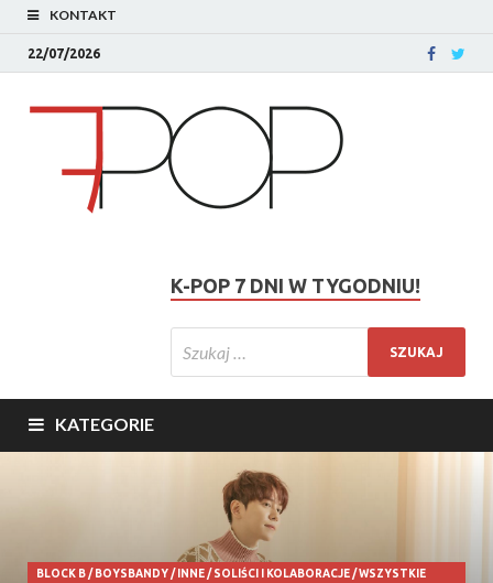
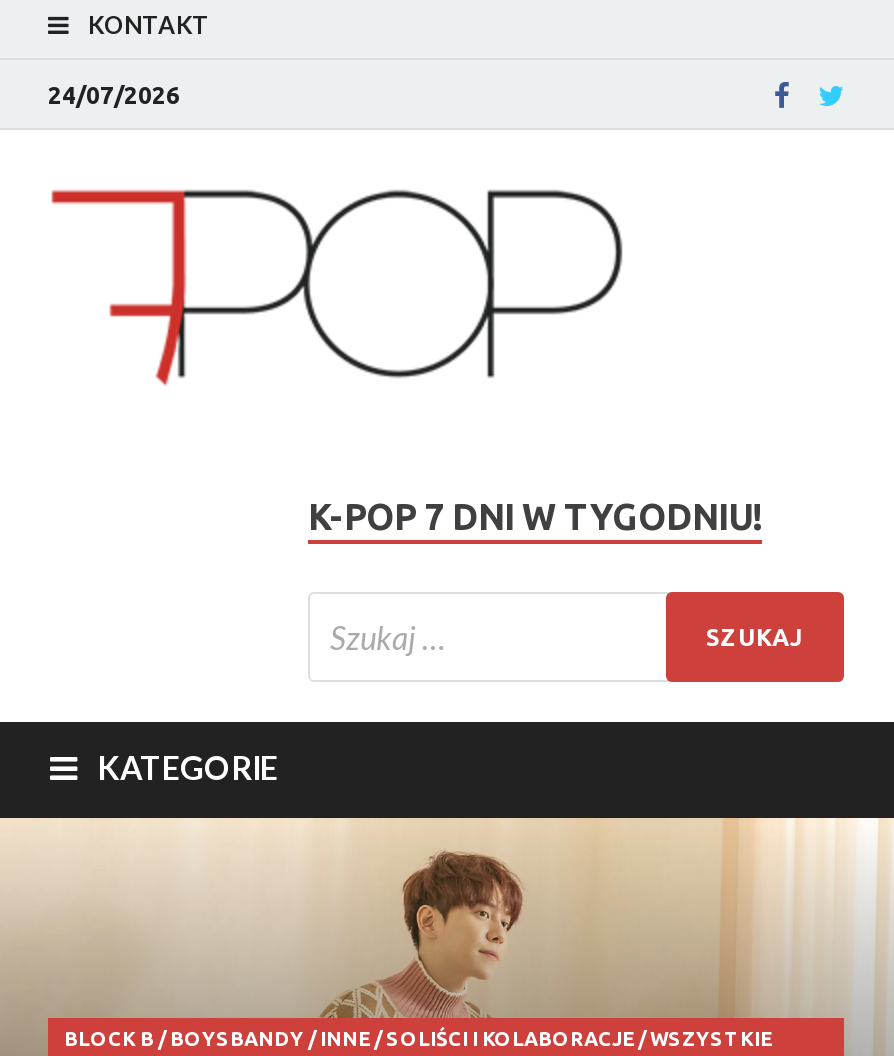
- 22/07/2026
+ 24/07/2026
